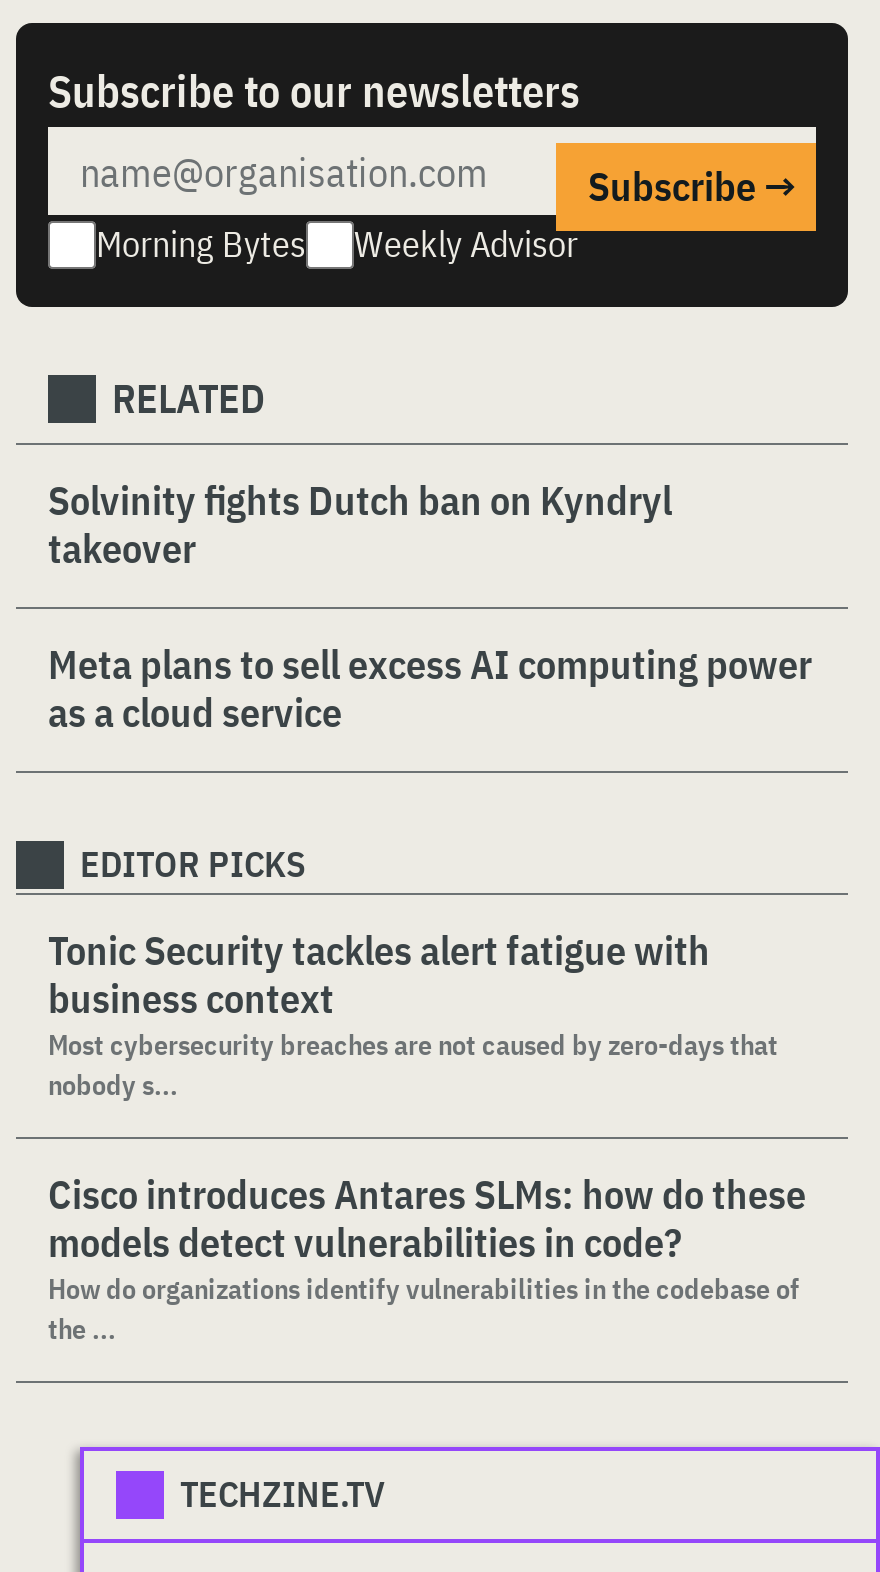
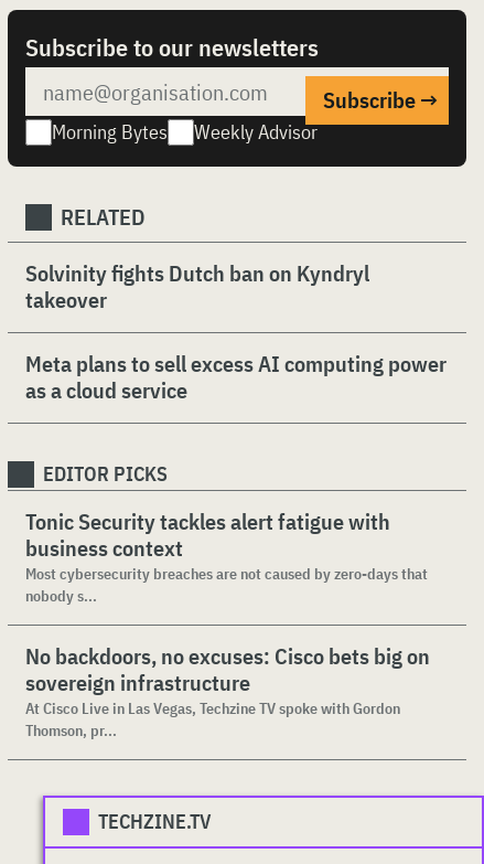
- Cisco introduces Antares SLMs: how do these
- models detect vulnerabilities in code?
- How do organizations identify vulnerabilities in the codebase of
- the ...
+ No backdoors, no excuses: Cisco bets big on
+ sovereign infrastructure
+ At Cisco Live in Las Vegas, Techzine TV spoke with Gordon
+ Thomson, pr...
